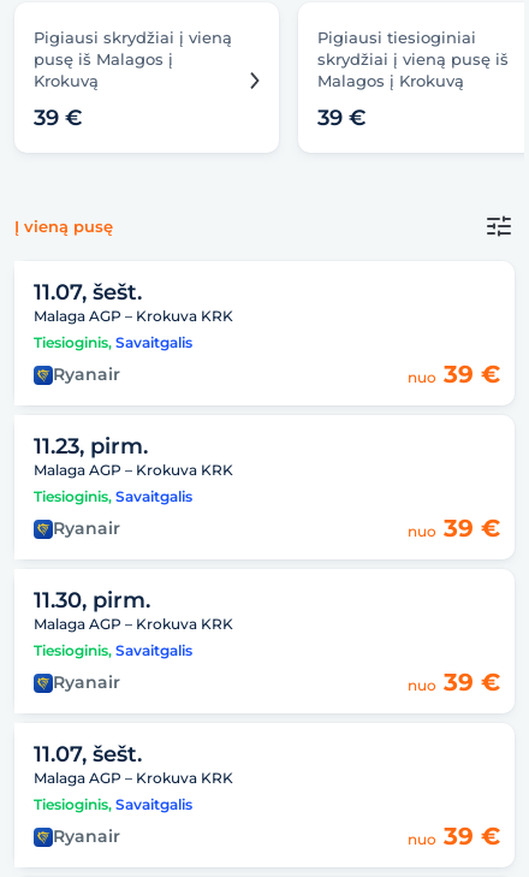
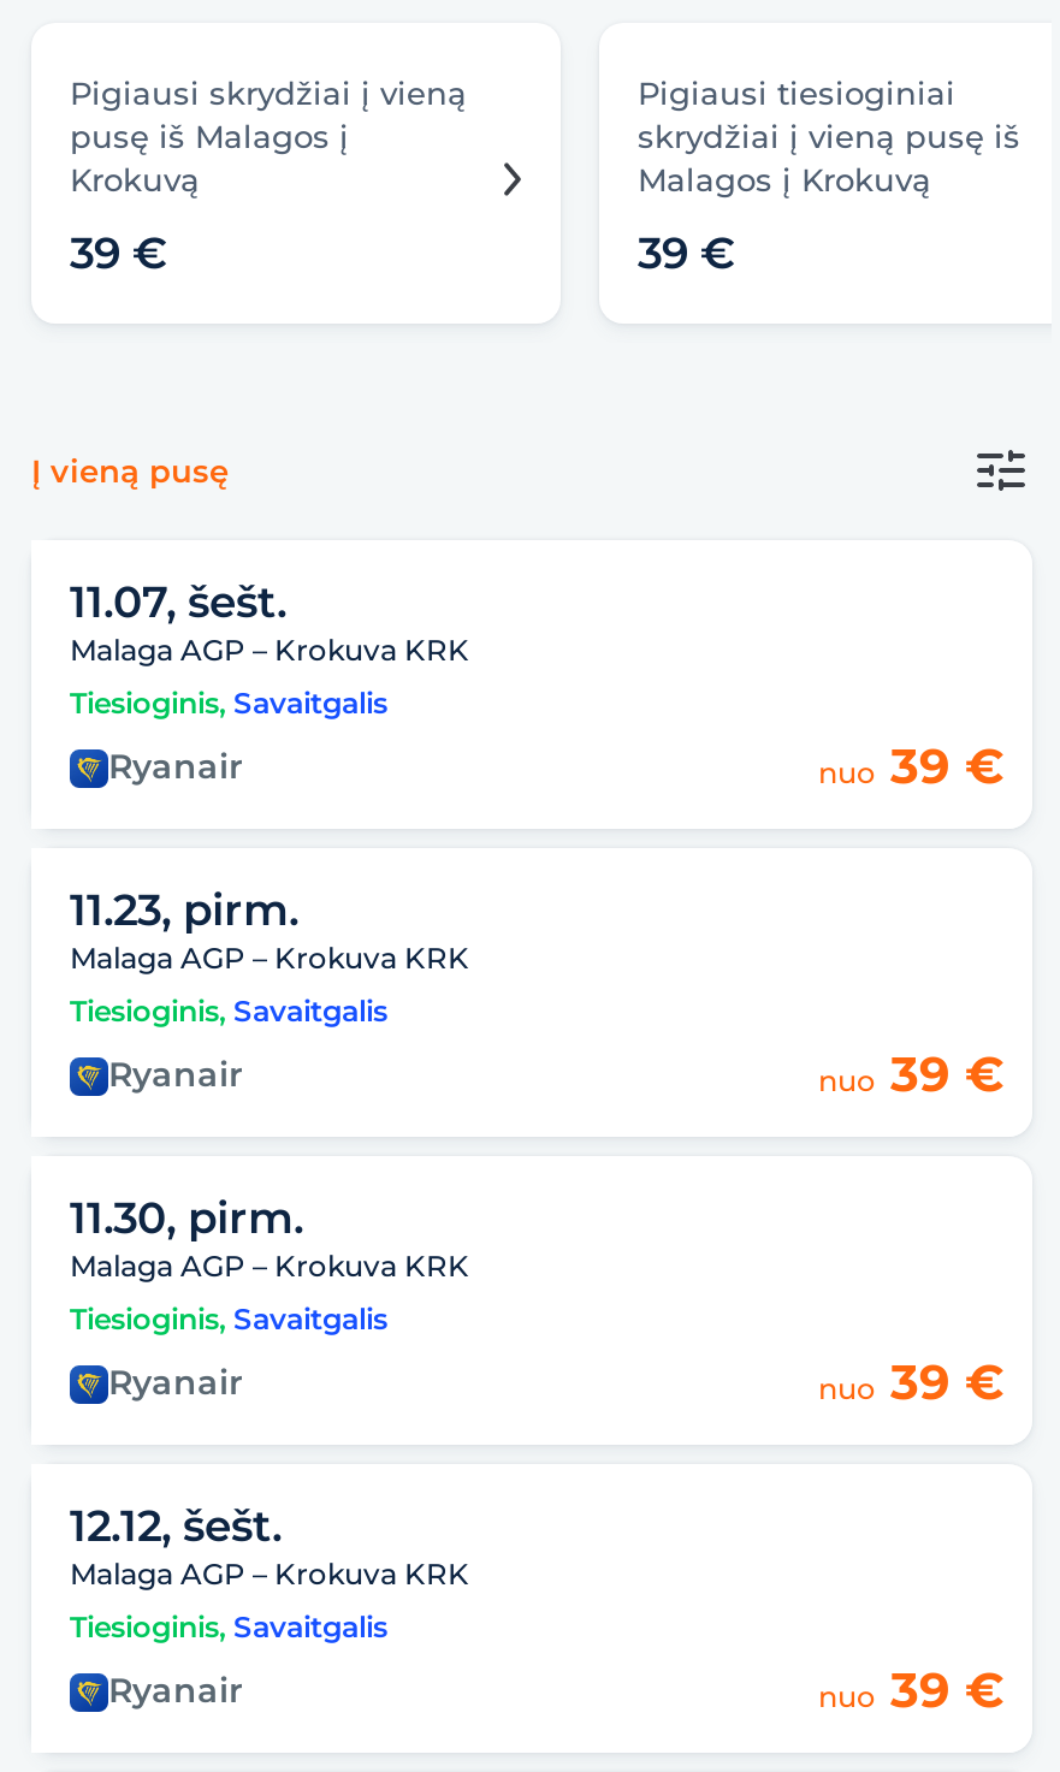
- 11.07, šešt.
+ 12.12, šešt.
